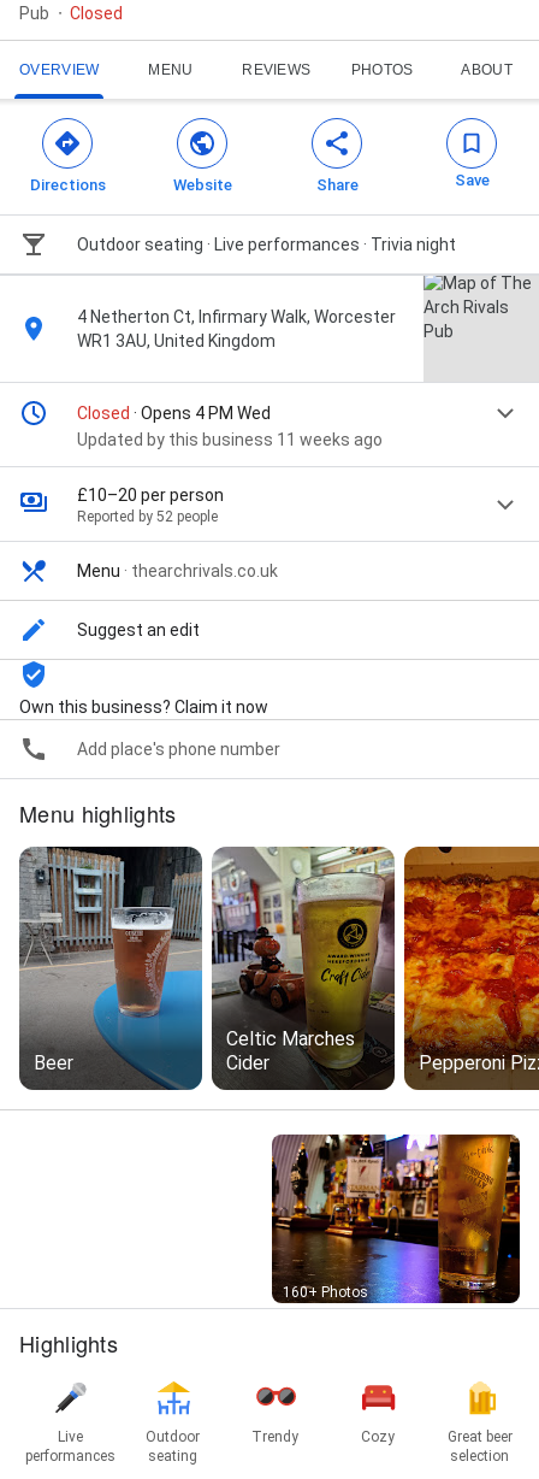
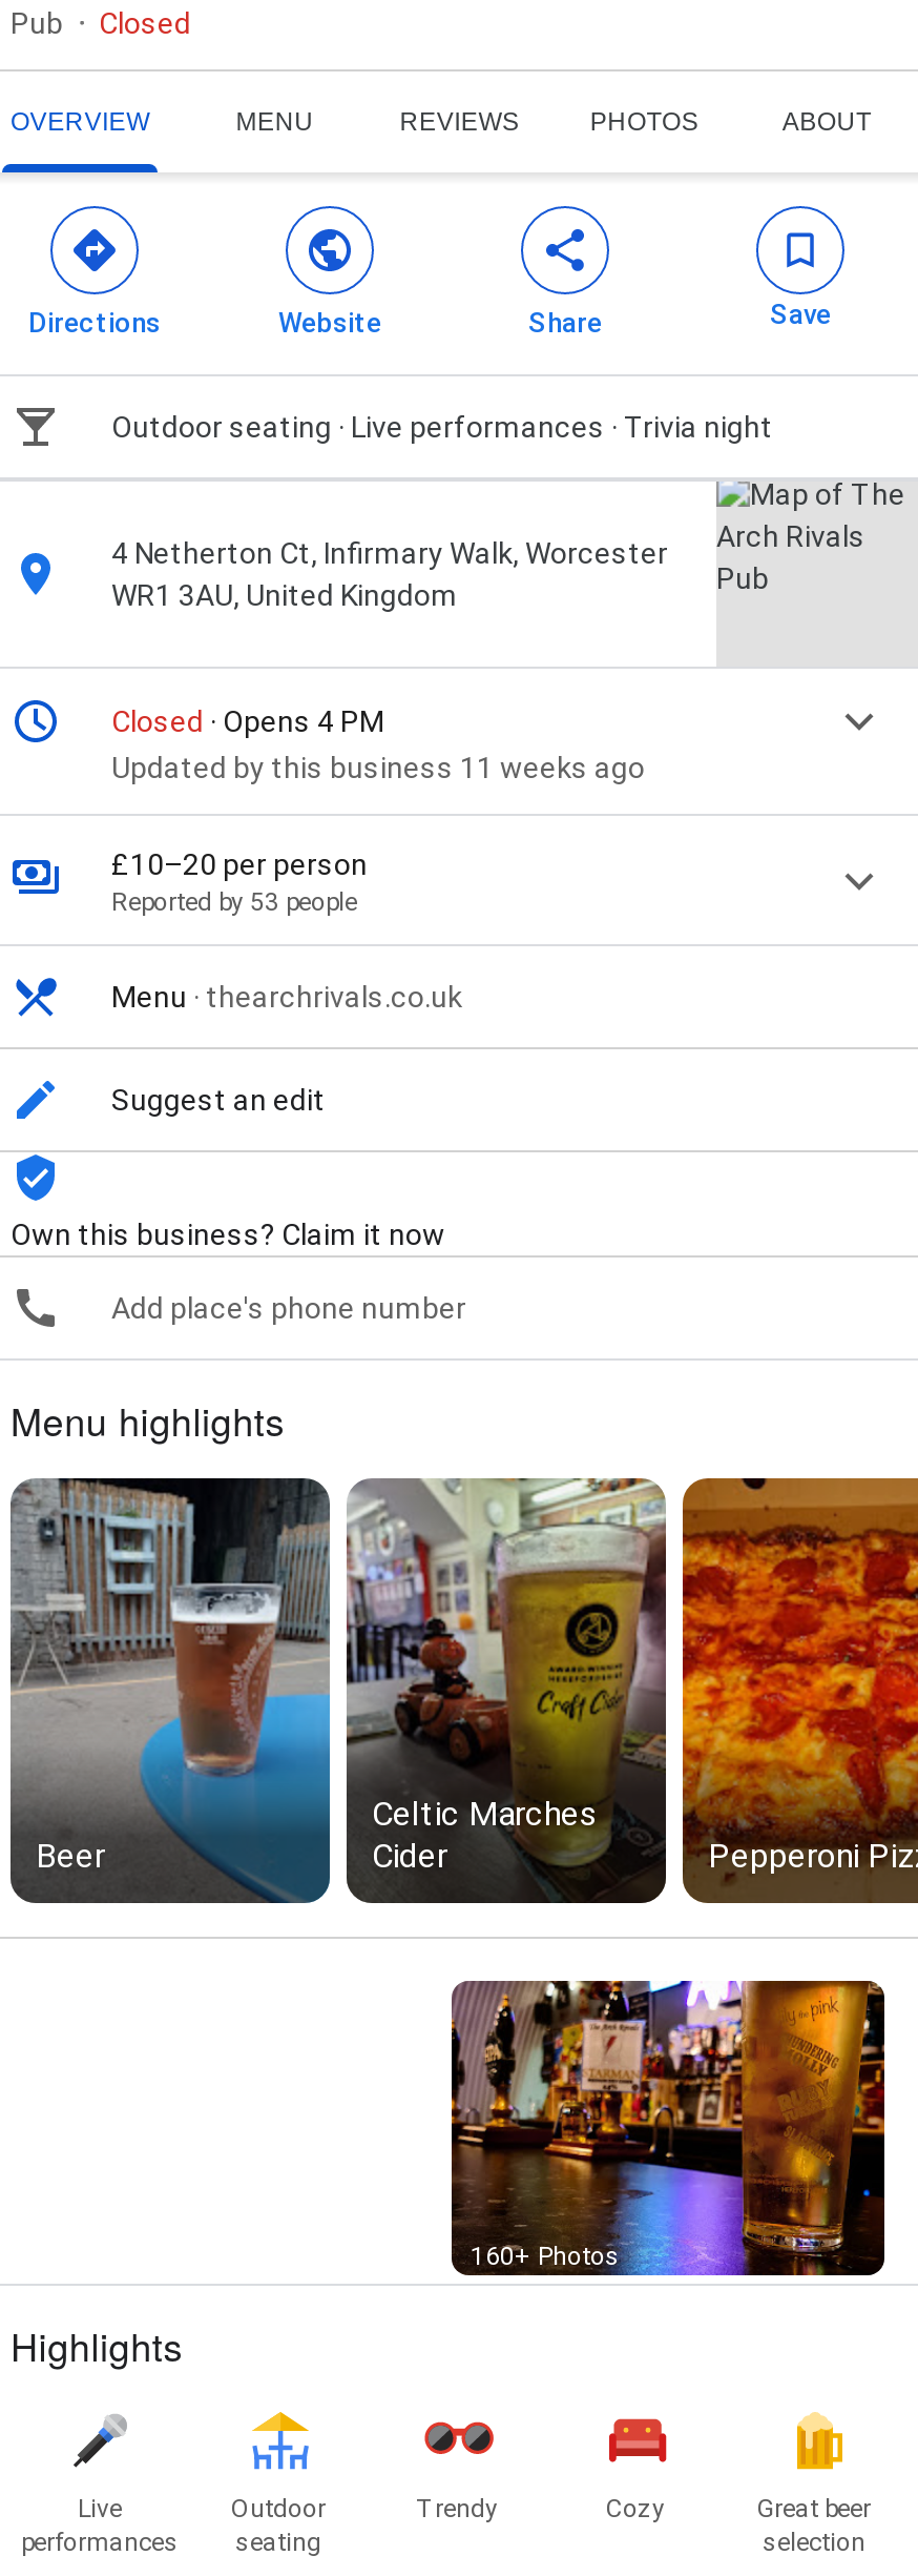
- Closed · Opens 4 PM Wed
+ Closed · Opens 4 PM

- Reported by 52 people
+ Reported by 53 people
